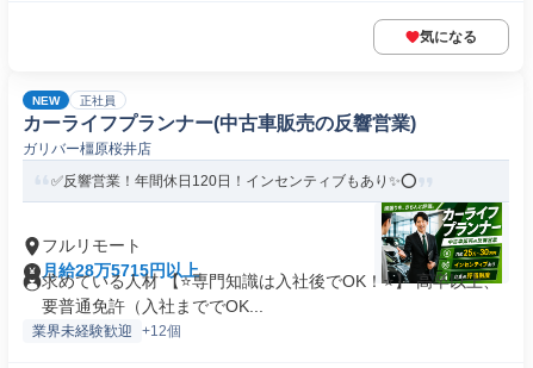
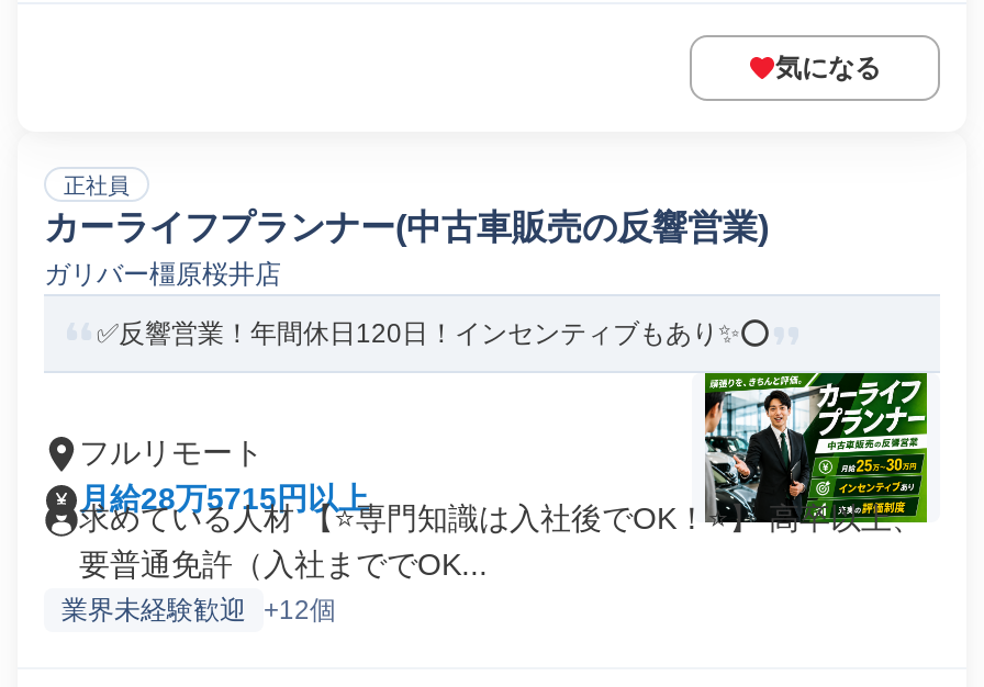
- NEW
